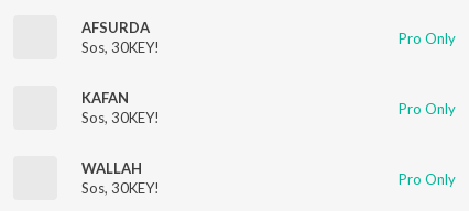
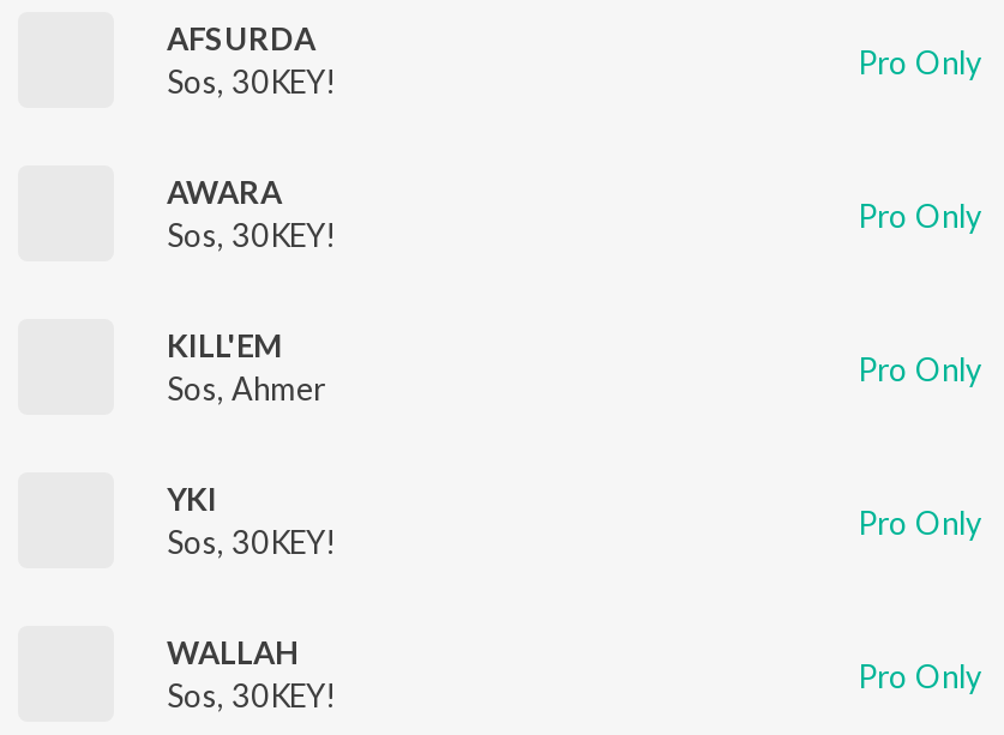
- KAFAN
+ AWARA
+ Sos, 30KEY!
+ Pro Only
+ KILL'EM
+ Sos, Ahmer
+ Pro Only
+ YKI
